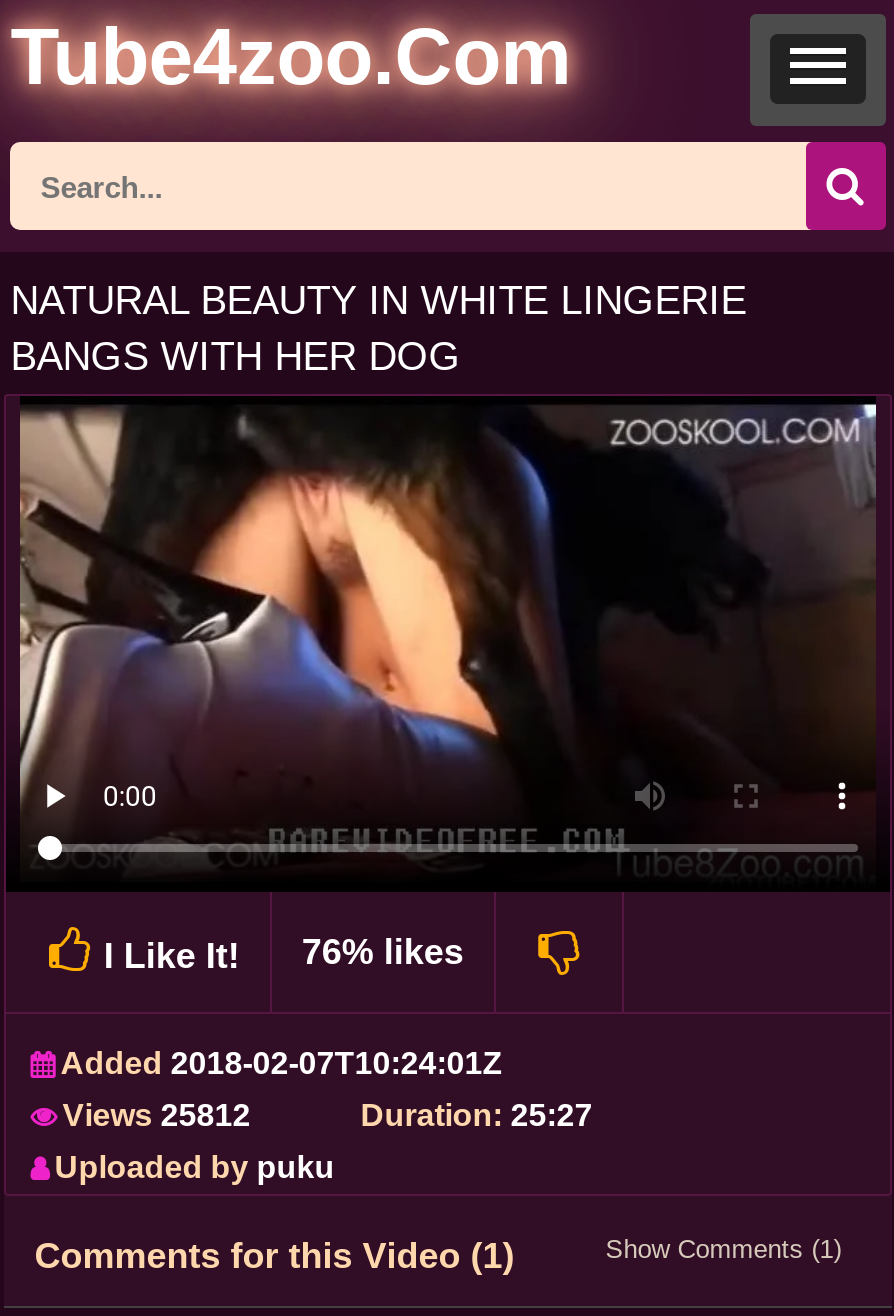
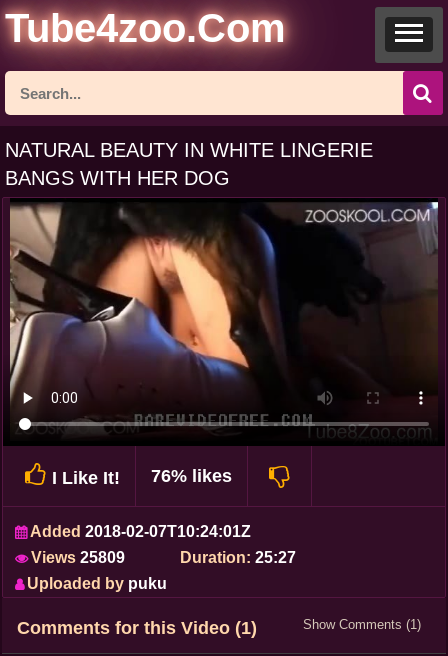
- Views 25812
+ Views 25809
